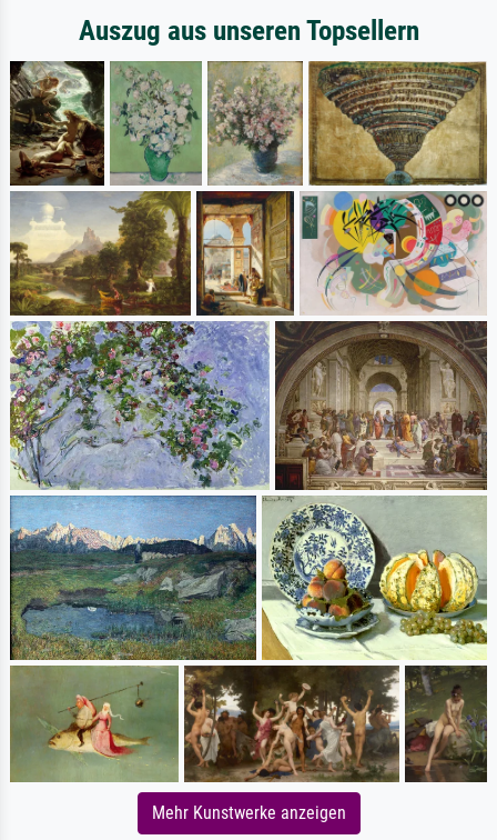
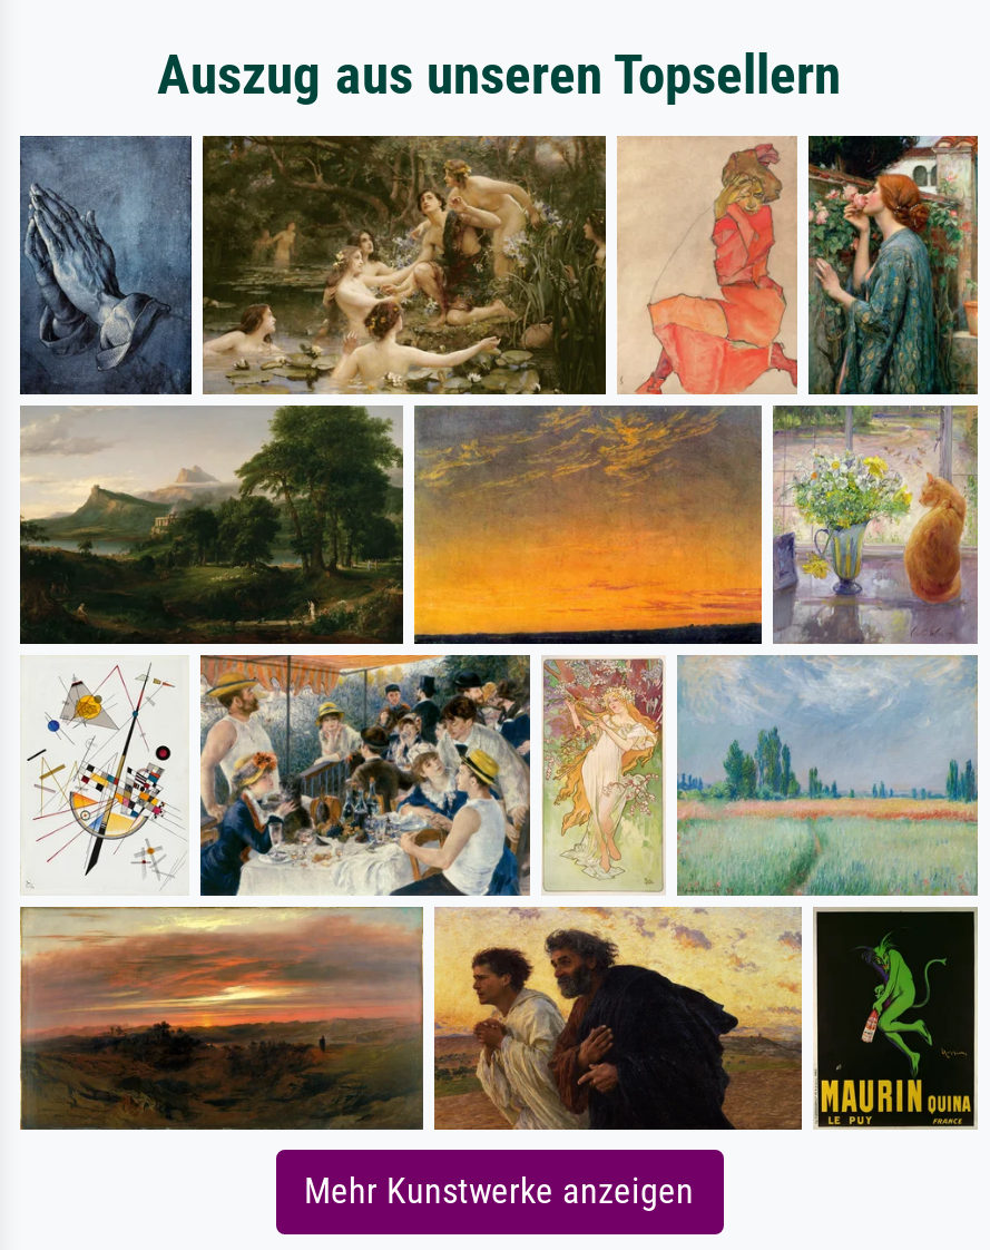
- [image]
+ [image]
